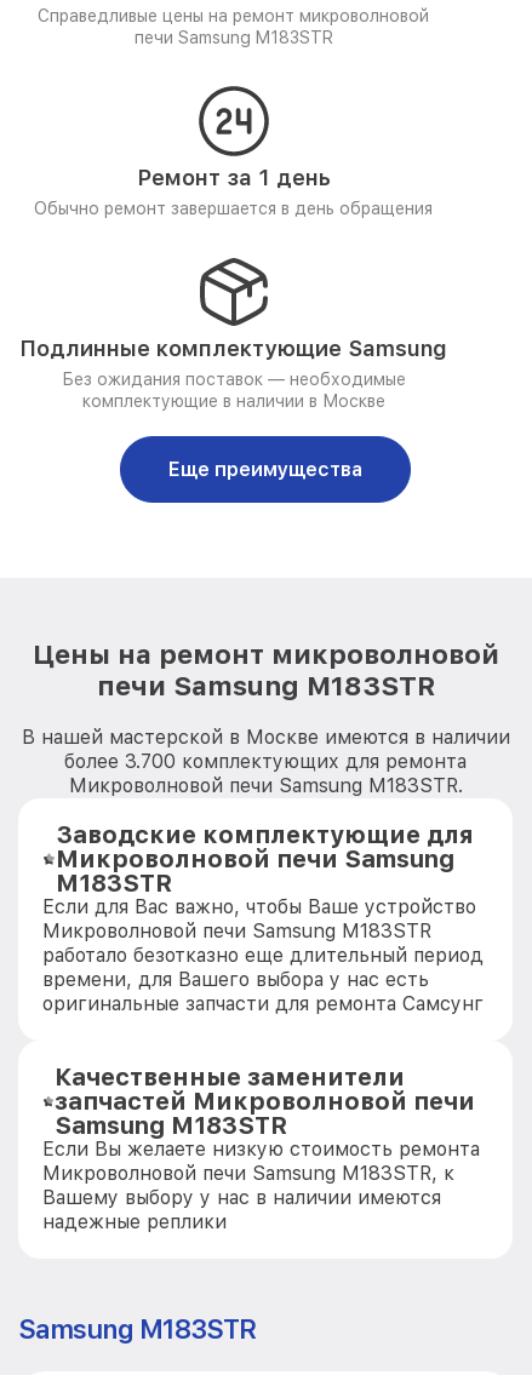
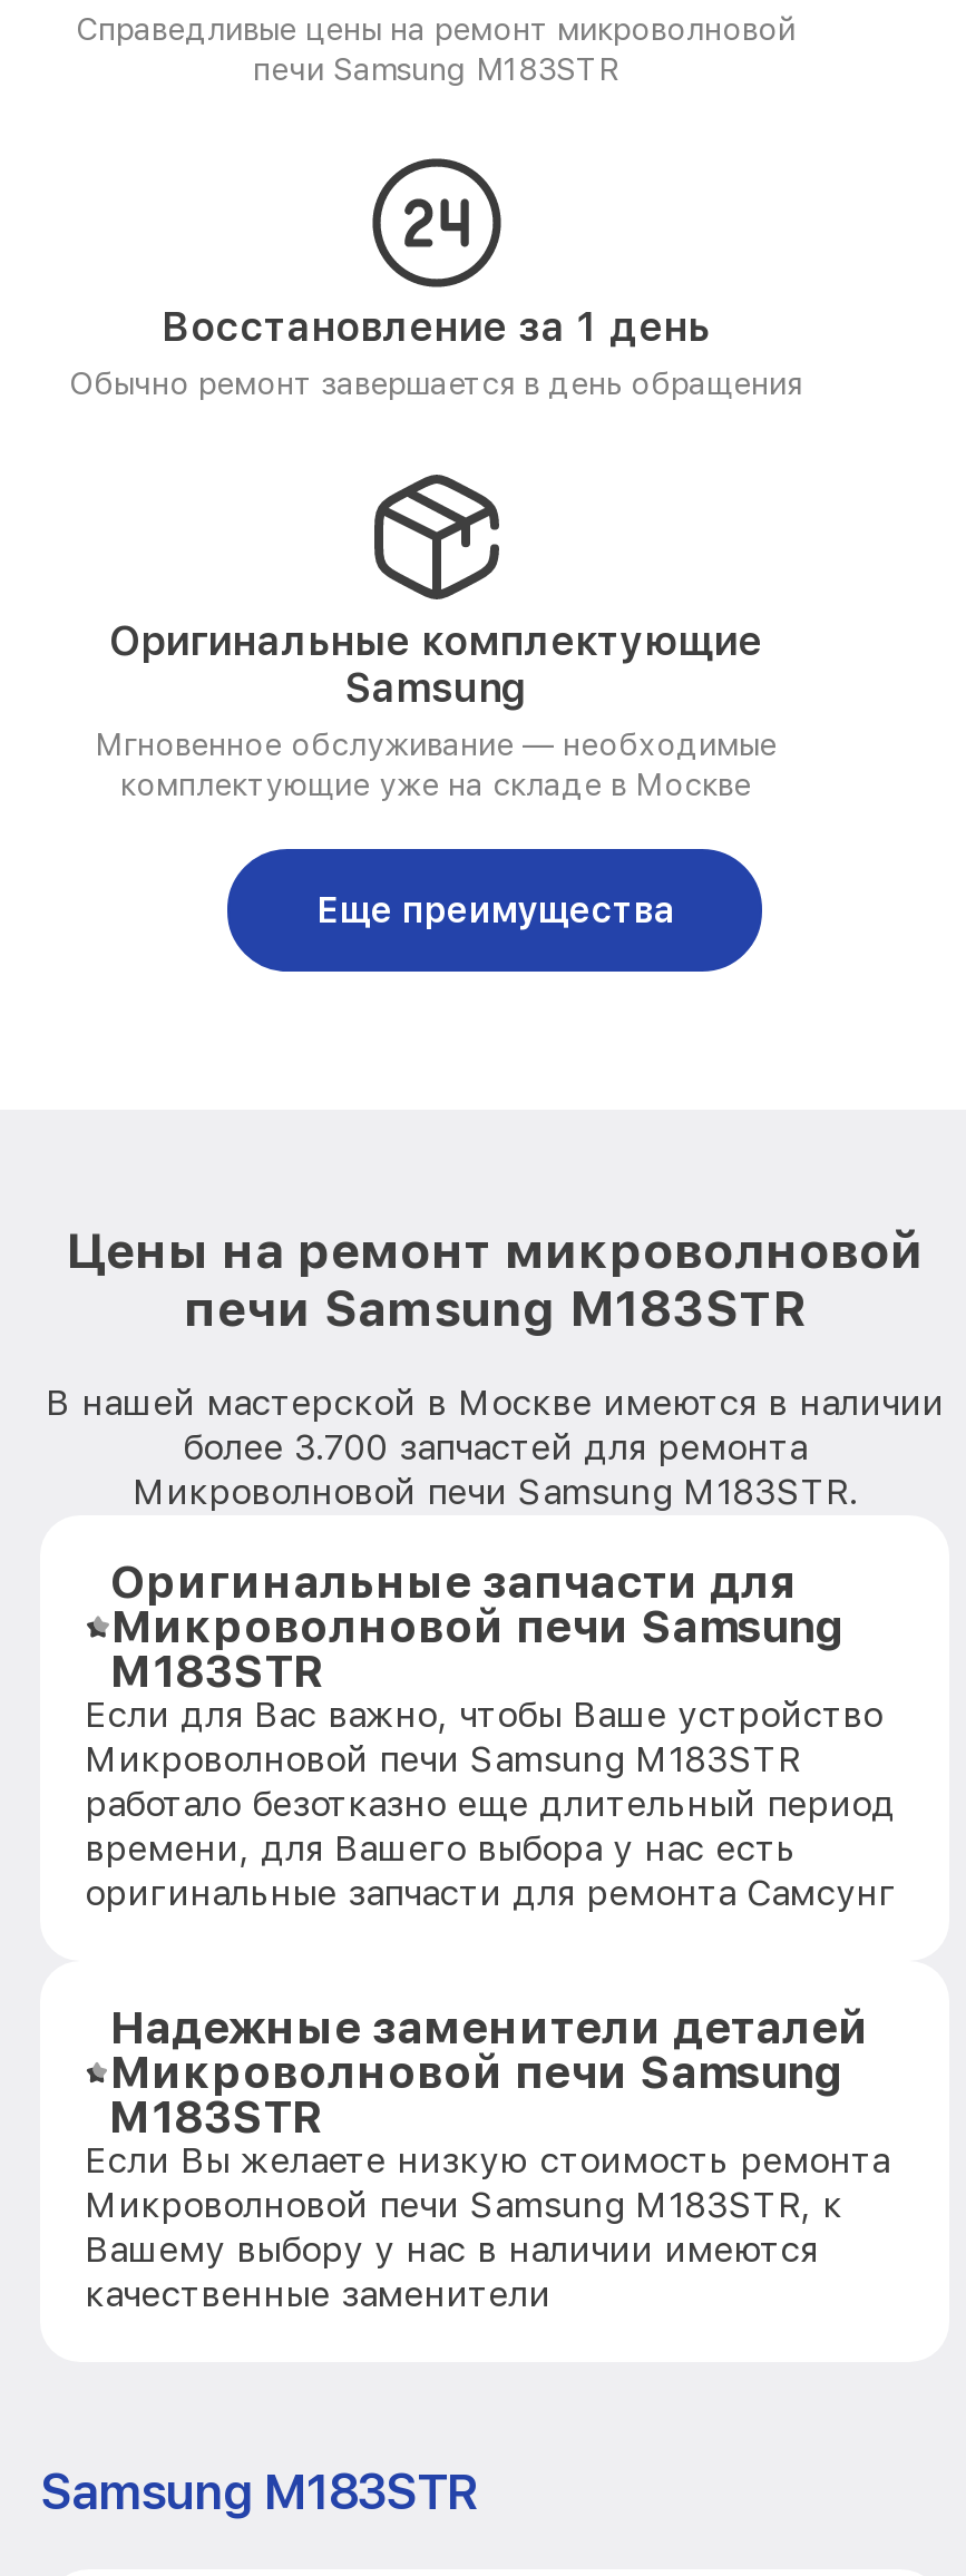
- Ремонт за 1 день
+ Восстановление за 1 день

- Подлинные комплектующие Samsung
- Без ожидания поставок — необходимые
- комплектующие в наличии в Москве
+ Оригинальные комплектующие
+ Samsung
+ Мгновенное обслуживание — необходимые
+ комплектующие уже на складе в Москве

- более 3.700 комплектующих для ремонта
+ более 3.700 запчастей для ремонта

- Заводские комплектующие для
+ Оригинальные запчасти для

- Качественные заменители
- запчастей Микроволновой печи
- Samsung M183STR
+ Надежные заменители деталей
+ Микроволновой печи Samsung
+ M183STR

- надежные реплики
+ качественные заменители
